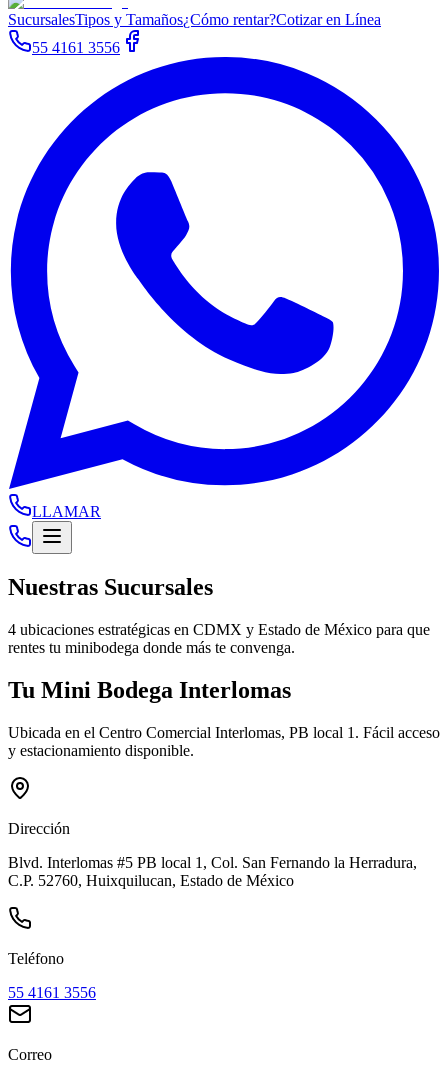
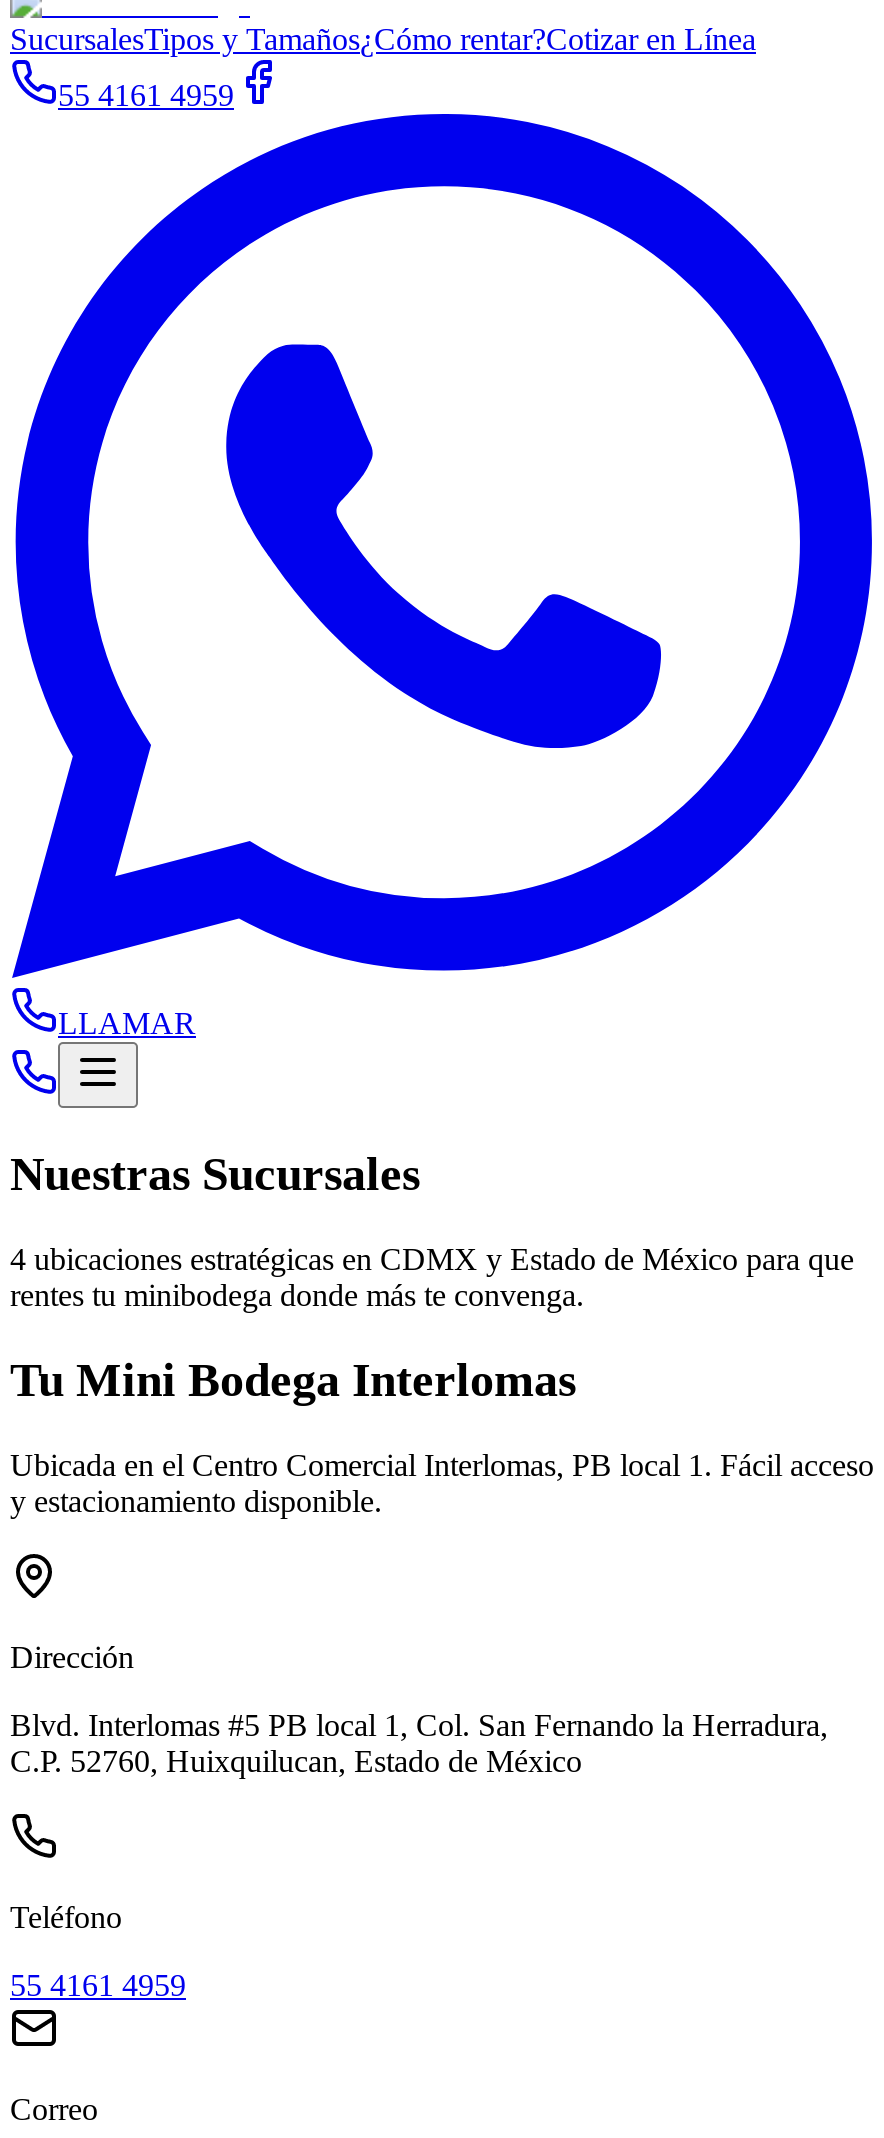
- 55 4161 3556
+ 55 4161 4959

- 55 4161 3556
+ 55 4161 4959
